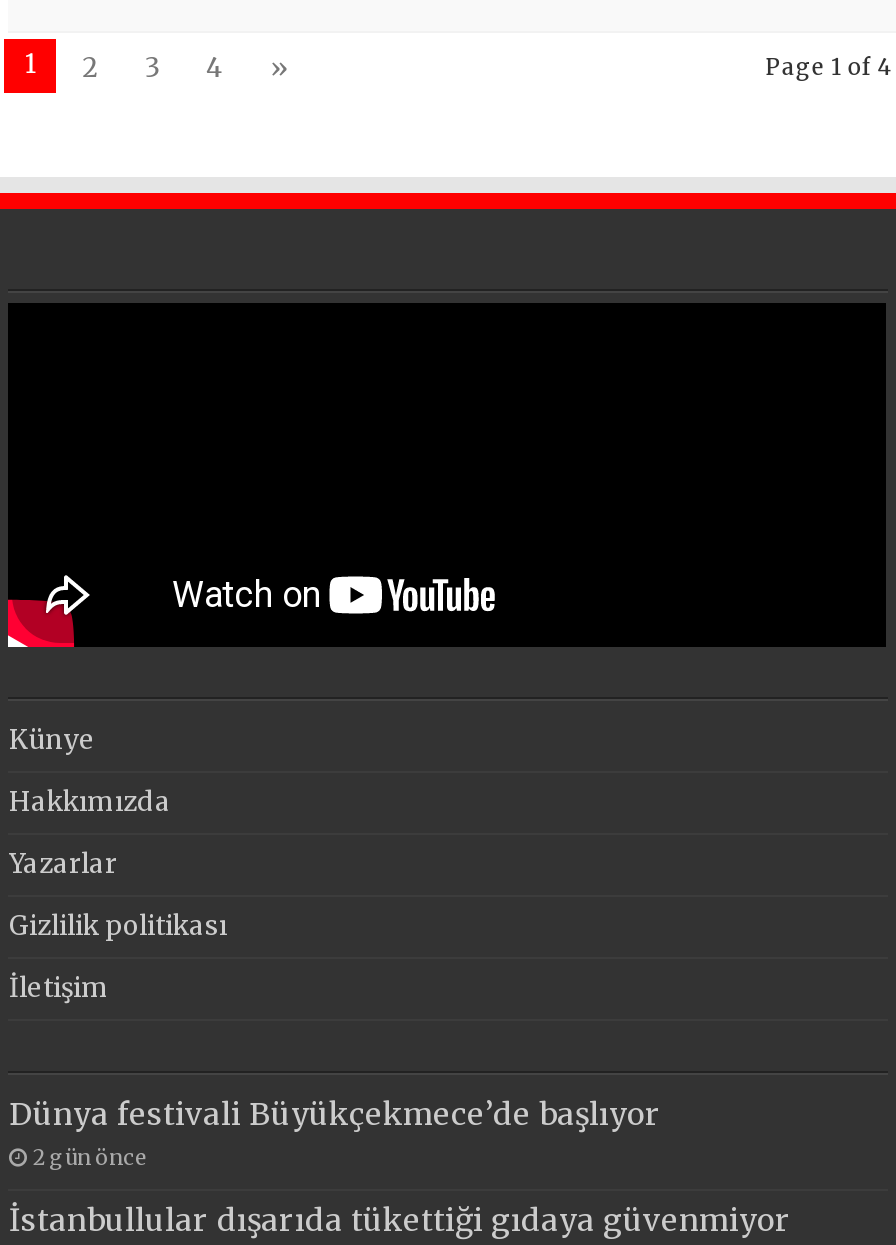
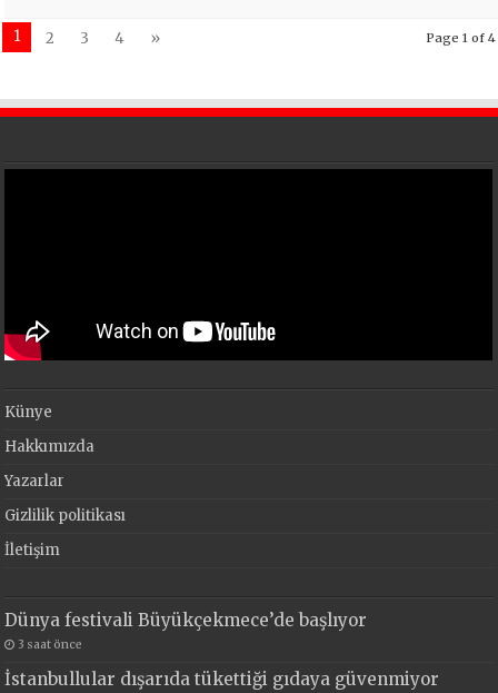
- 2 gün önce
+ 3 saat önce
